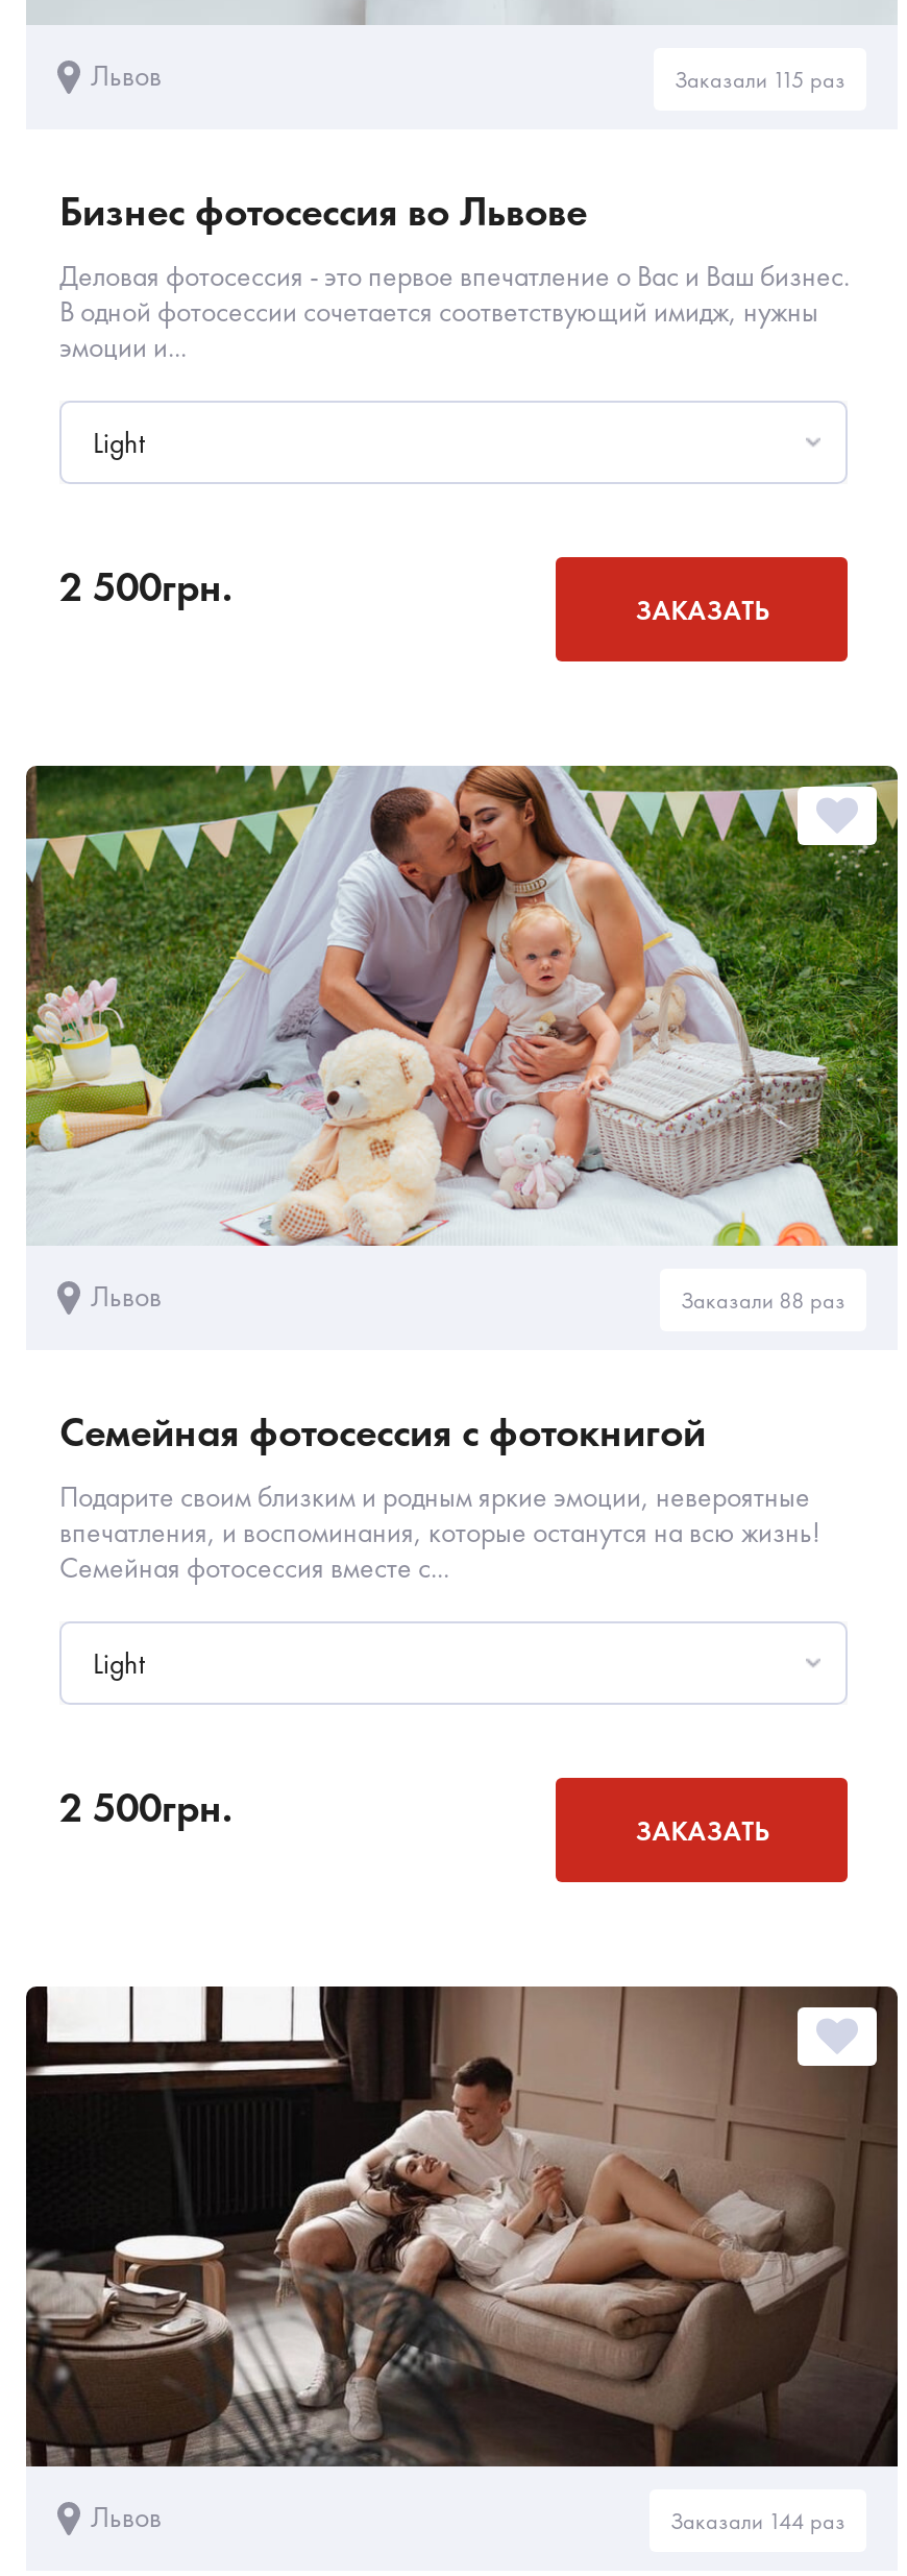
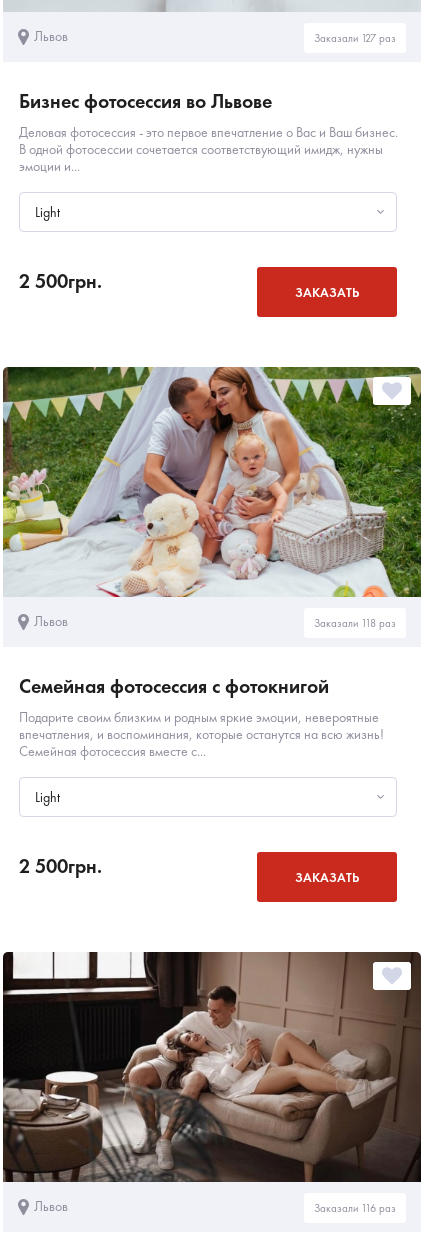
- Заказали 115 раз
+ Заказали 127 раз

- Заказали 88 раз
+ Заказали 118 раз

- Заказали 144 раз
+ Заказали 116 раз
